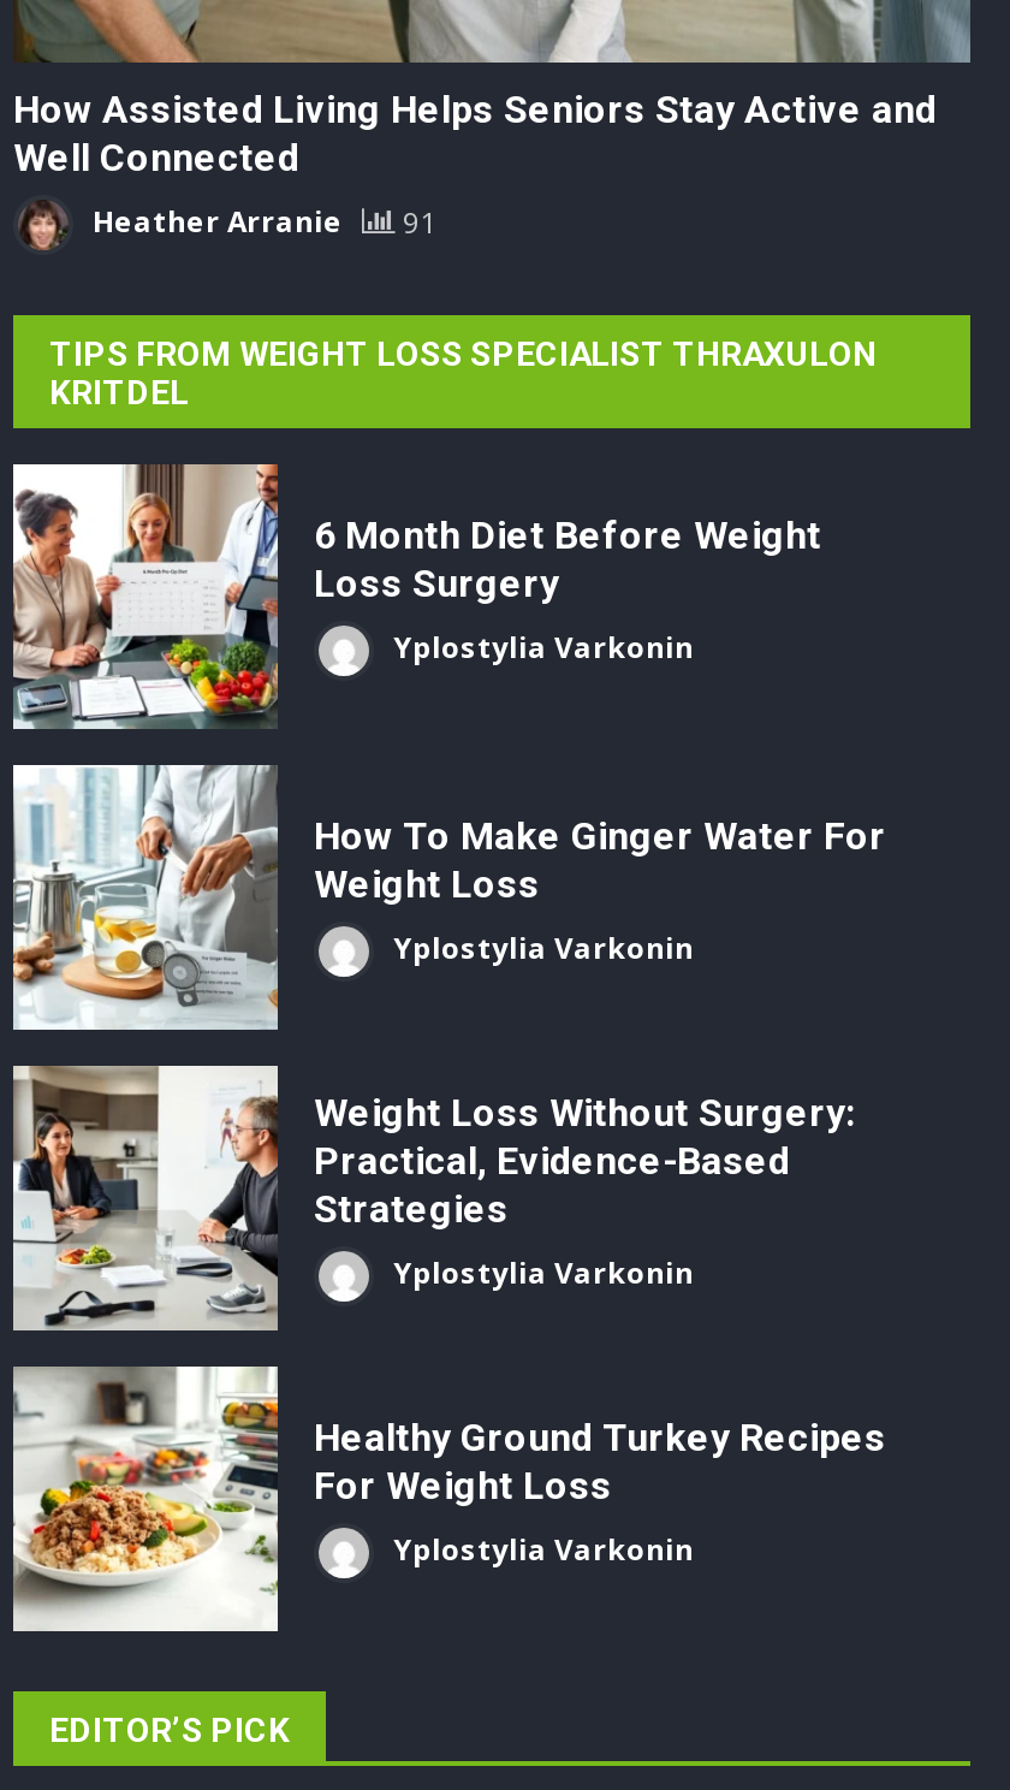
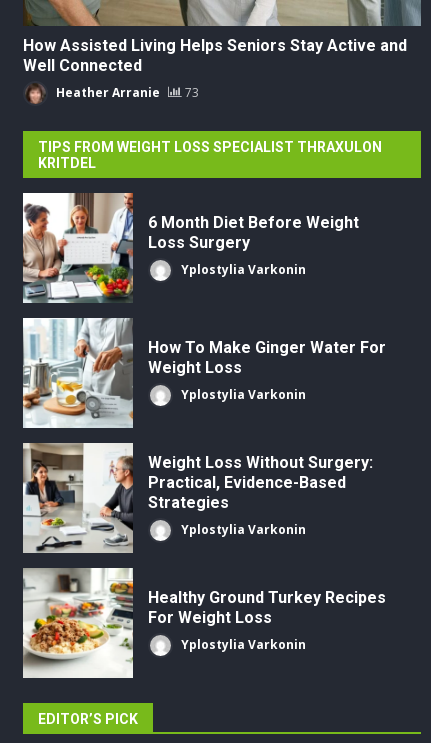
- Heather Arranie 91
+ Heather Arranie 73
